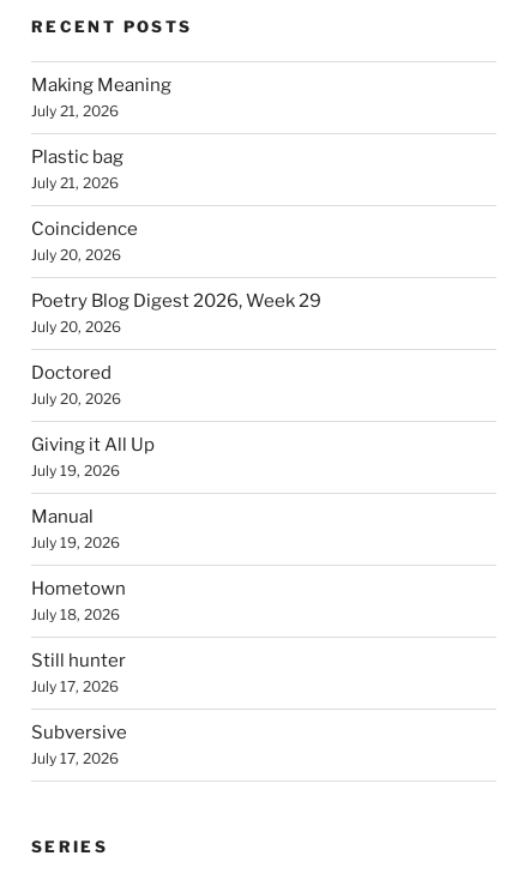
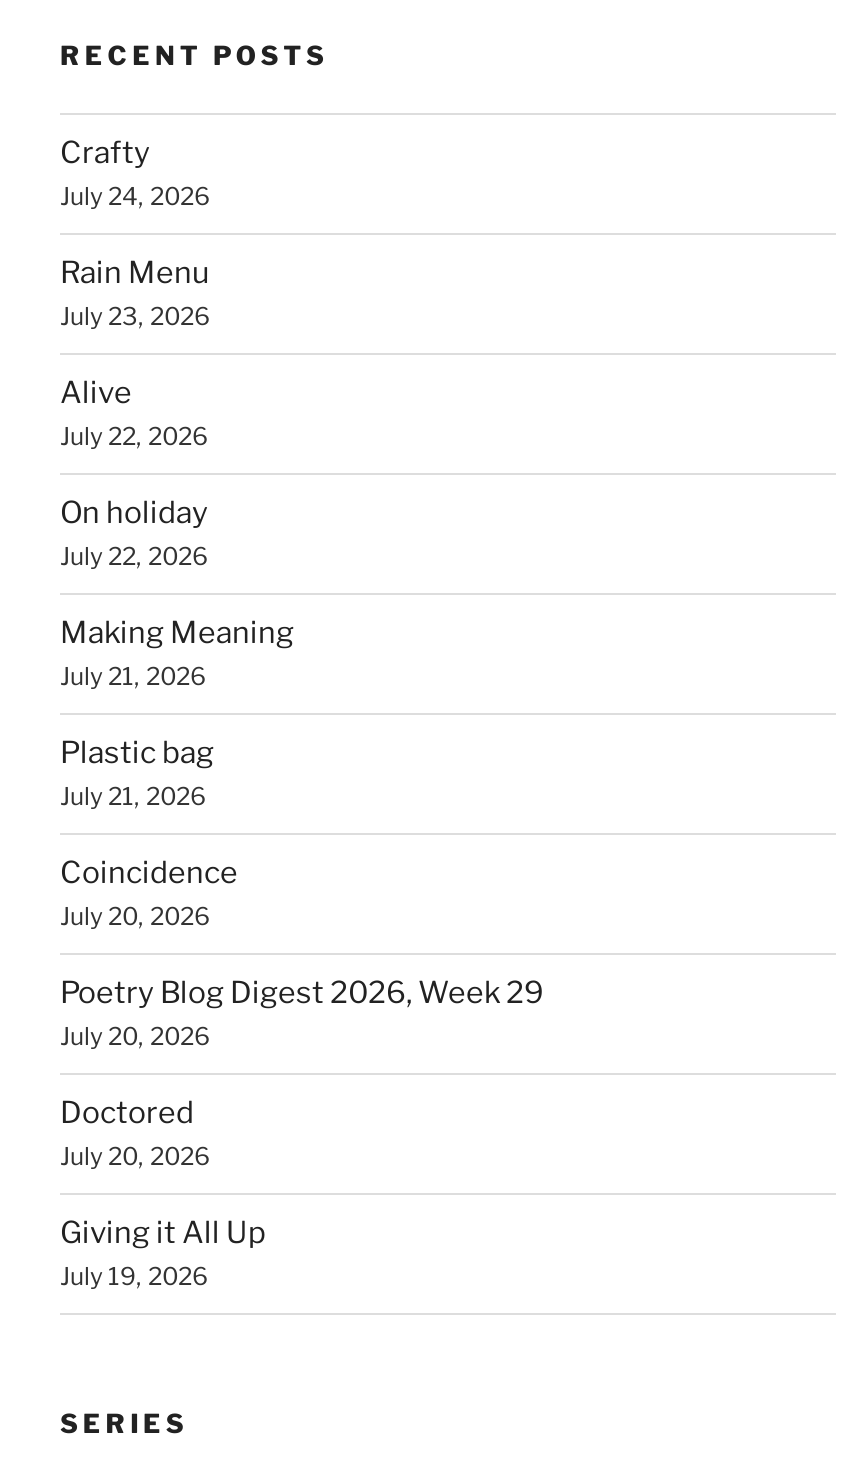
+ Crafty
+ July 24, 2026
+ Rain Menu
+ July 23, 2026
+ Alive
+ July 22, 2026
+ On holiday
+ July 22, 2026

moved down: Making Meaning | July 21, 2026 | Plastic bag | ... | Giving it All Up | July 19, 2026

- Manual
- July 19, 2026
- Hometown
- July 18, 2026
- Still hunter
- July 17, 2026
- Subversive
- July 17, 2026
